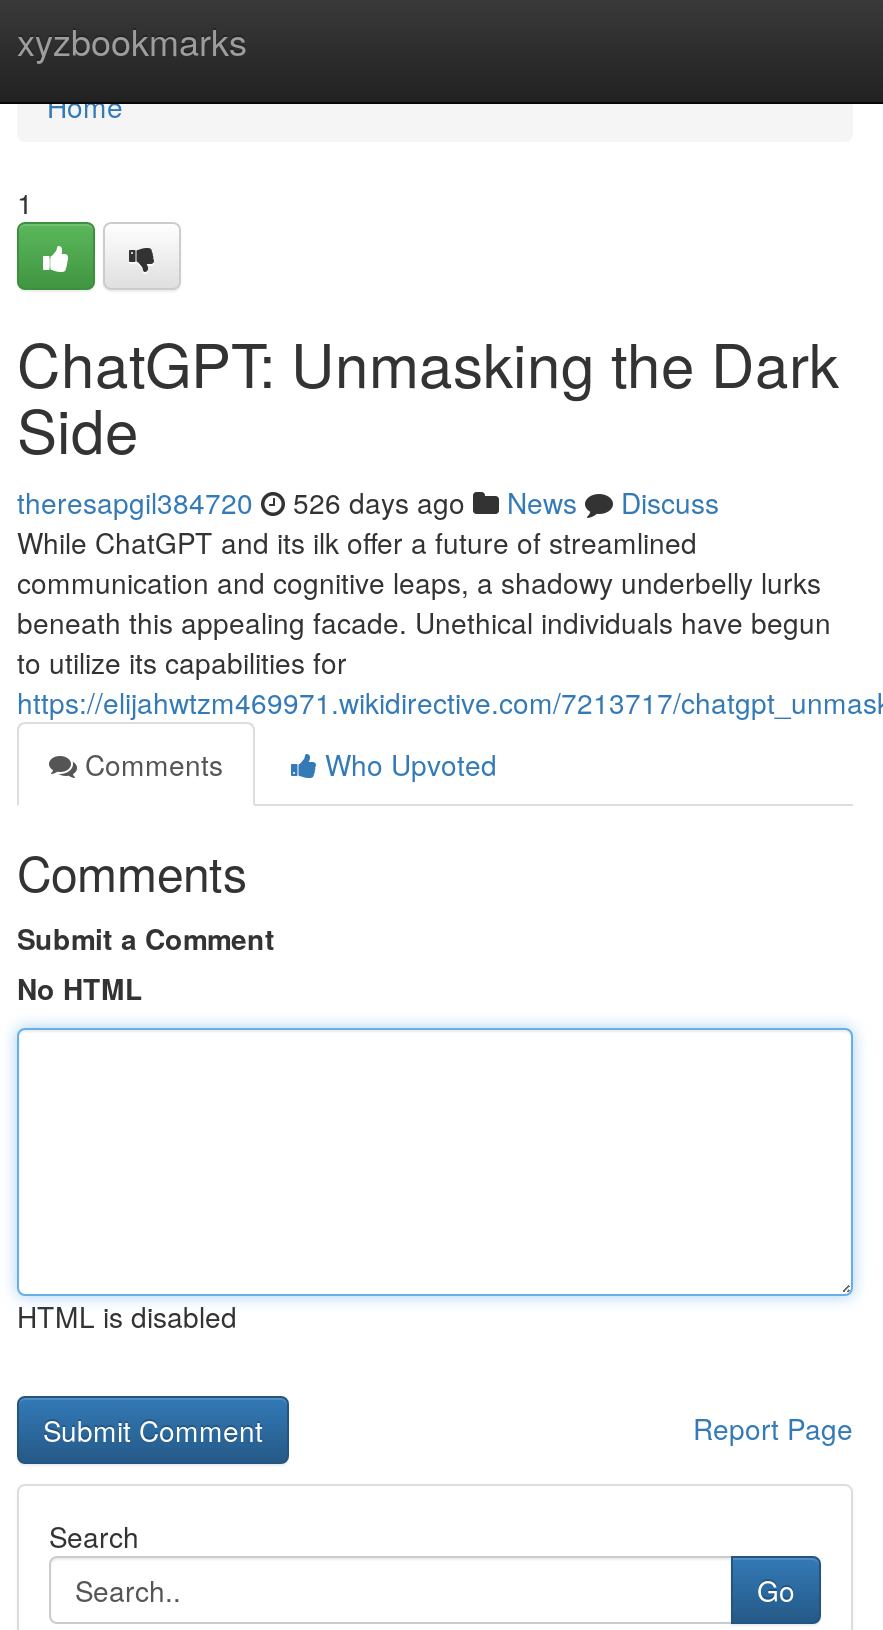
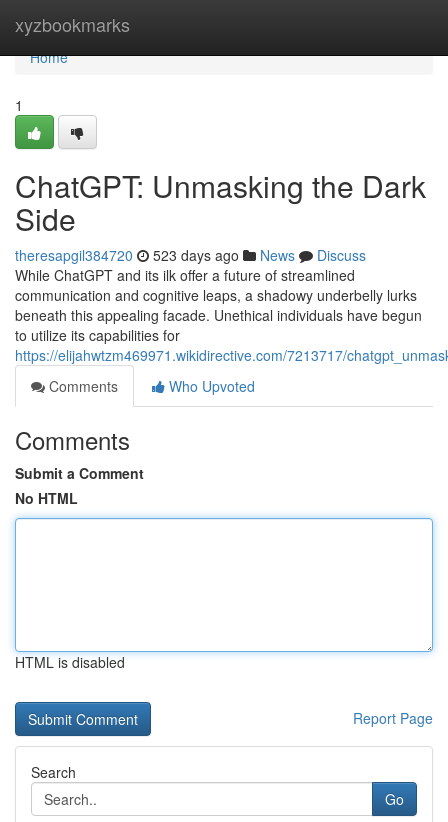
- theresapgil384720 526 days ago News Discuss
+ theresapgil384720 523 days ago News Discuss
